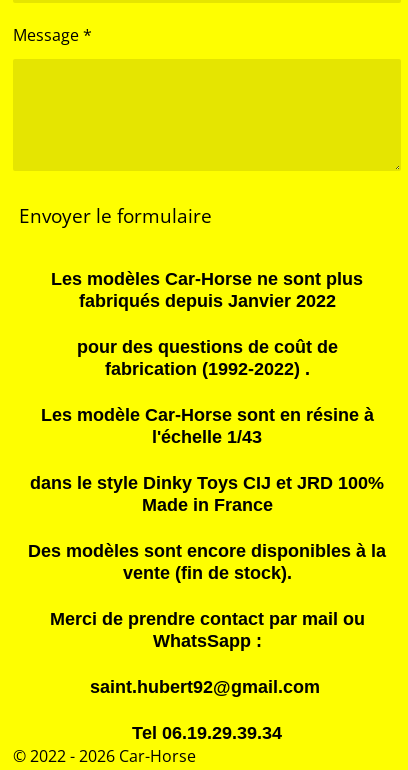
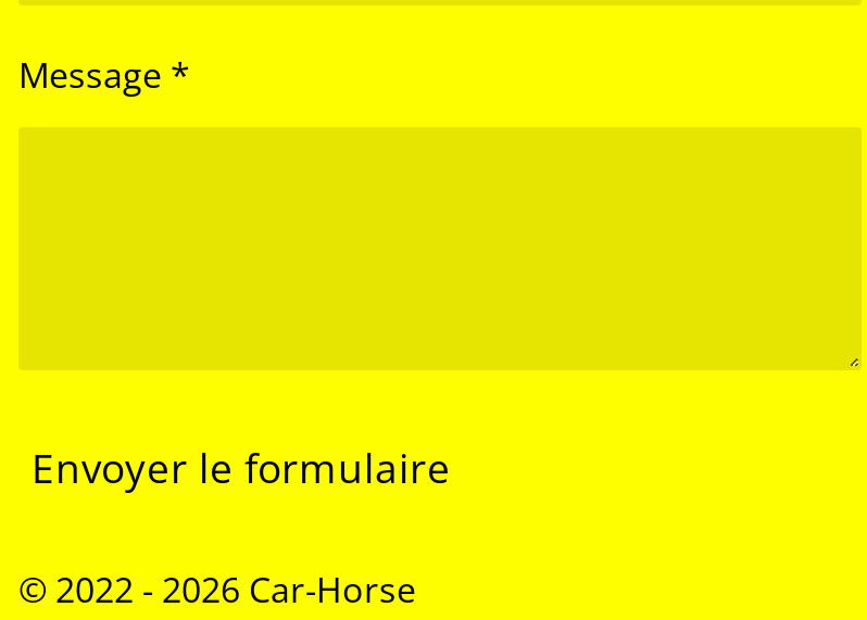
- Les modèles Car-Horse ne sont plus
- fabriqués depuis Janvier 2022
- pour des questions de coût de
- fabrication (1992-2022) .
- Les modèle Car-Horse sont en résine à
- l'échelle 1/43
- dans le style Dinky Toys CIJ et JRD 100%
- Made in France
- Des modèles sont encore disponibles à la
- vente (fin de stock).
- Merci de prendre contact par mail ou
- WhatsSapp :
- saint.hubert92@gmail.com
- Tel 06.19.29.39.34
